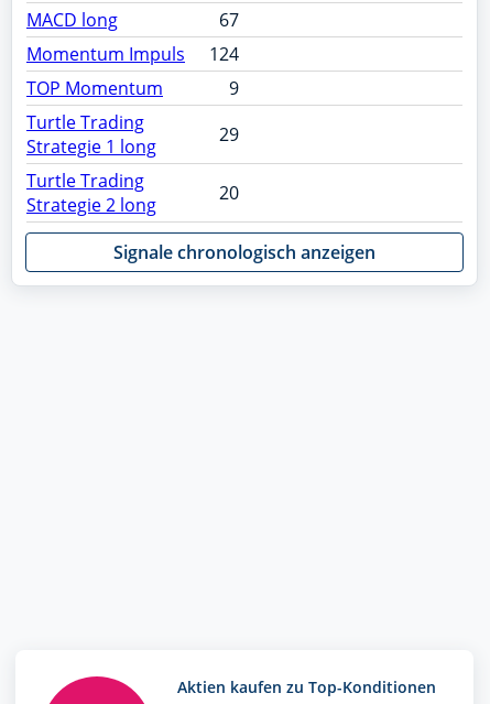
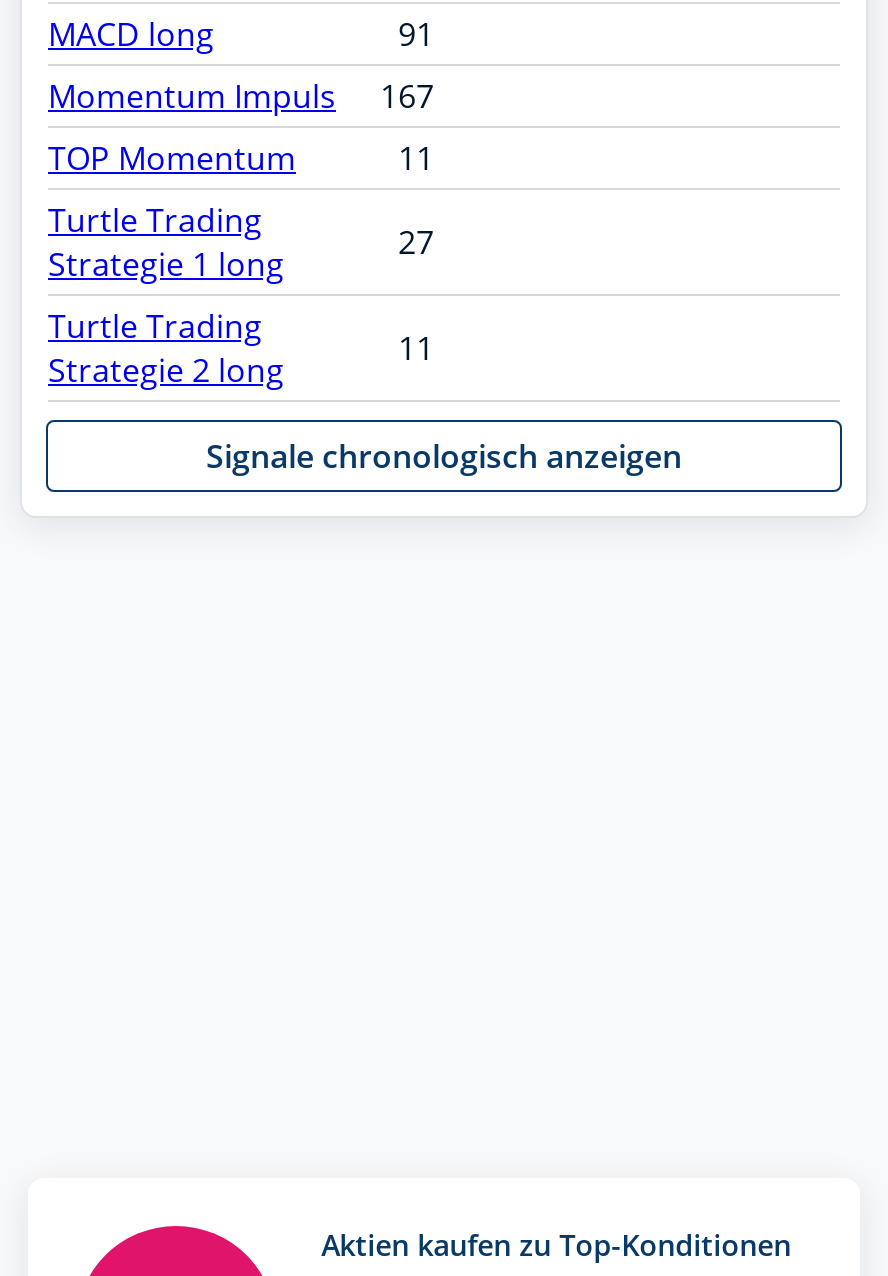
- 67
+ 91

- Momentum Impuls 124
+ Momentum Impuls 167

- 9
+ 11

- 29
+ 27

- 20
+ 11
